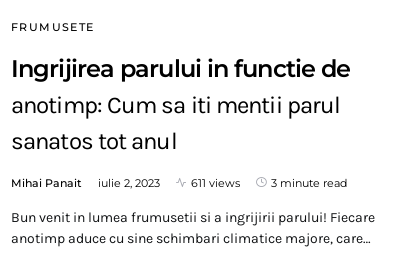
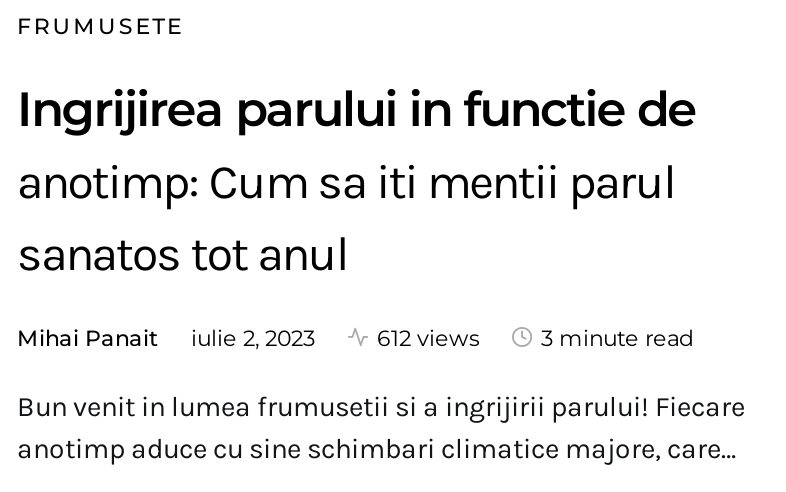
- 611 views
+ 612 views
